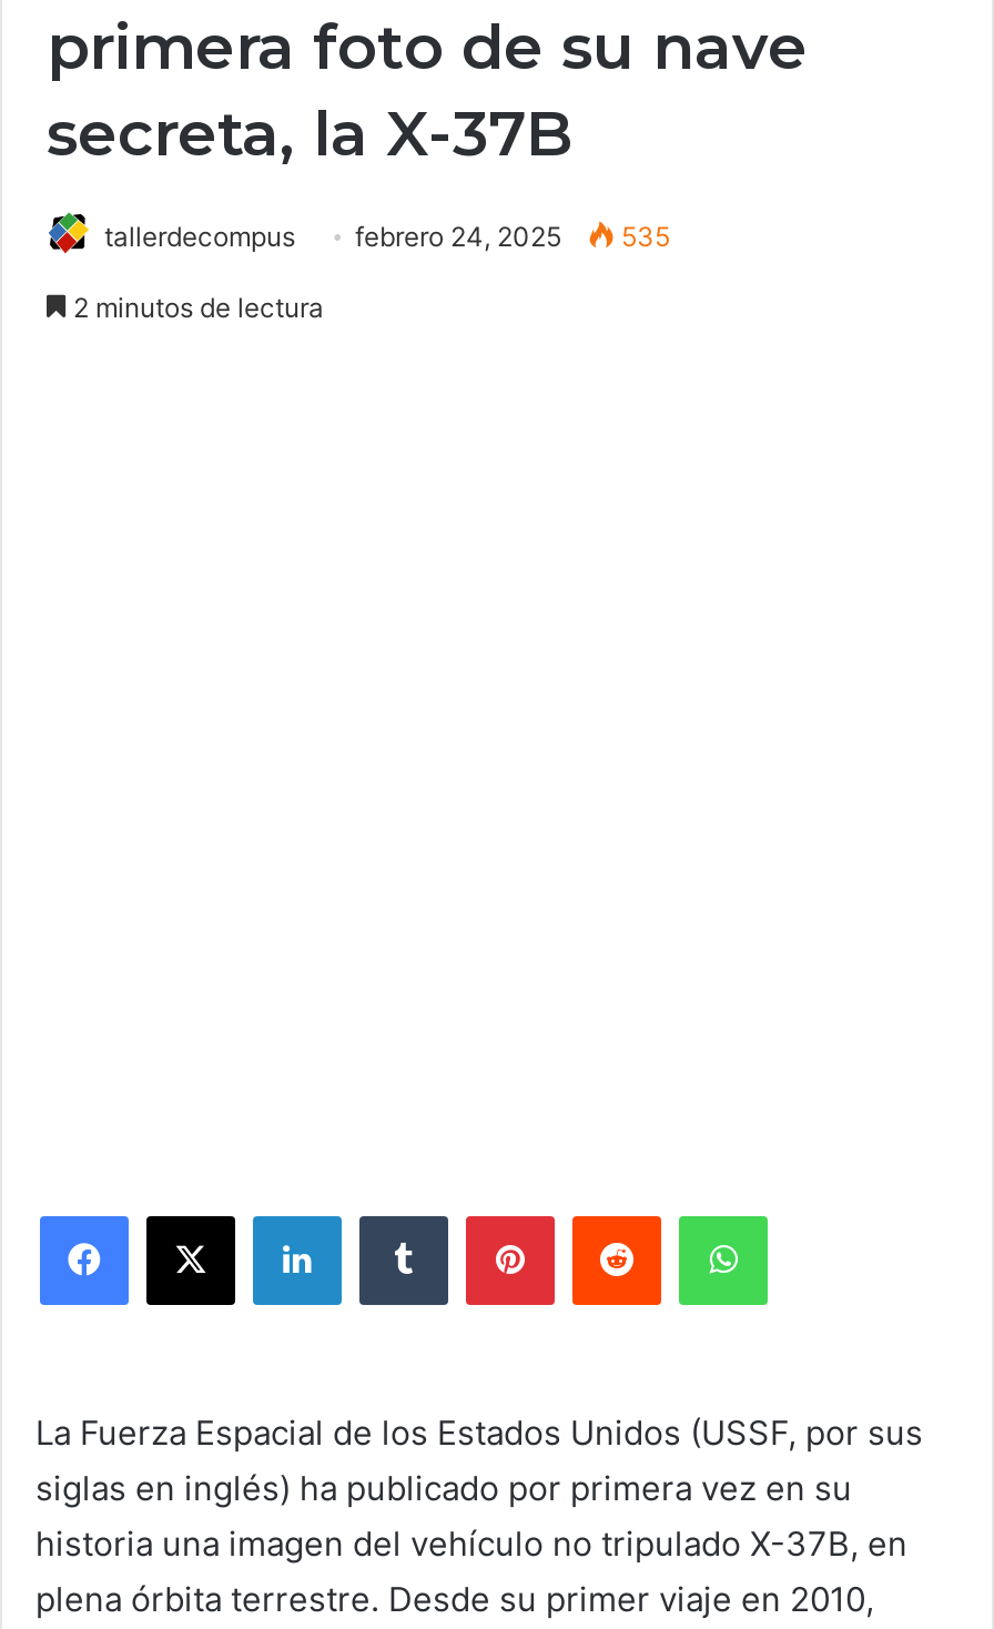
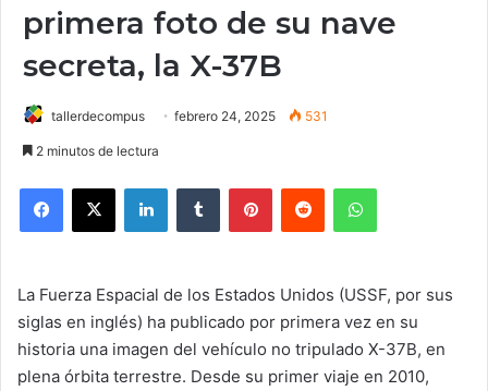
- tallerdecompus febrero 24, 2025 535
+ tallerdecompus febrero 24, 2025 531
